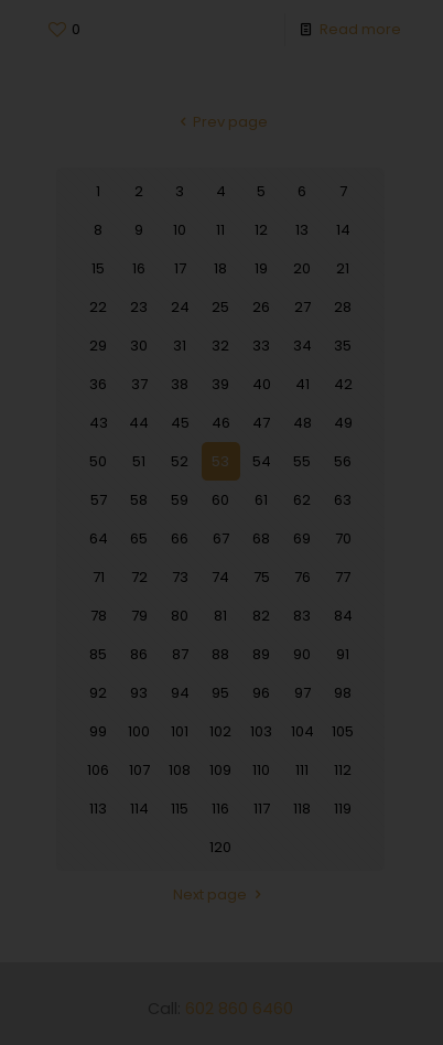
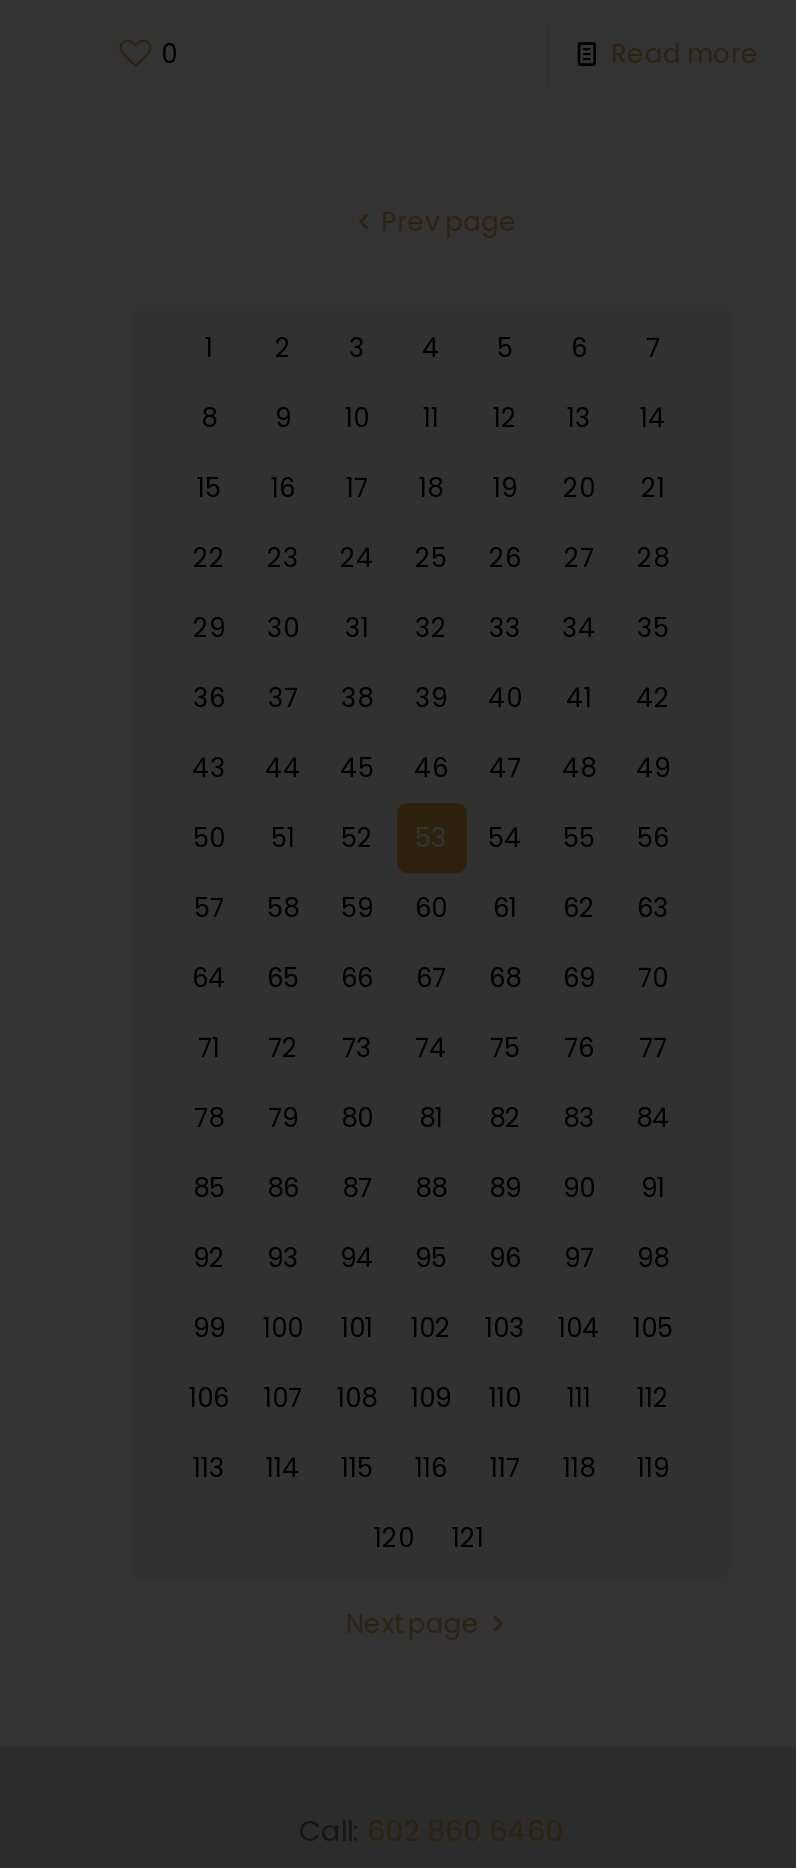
+ 121
